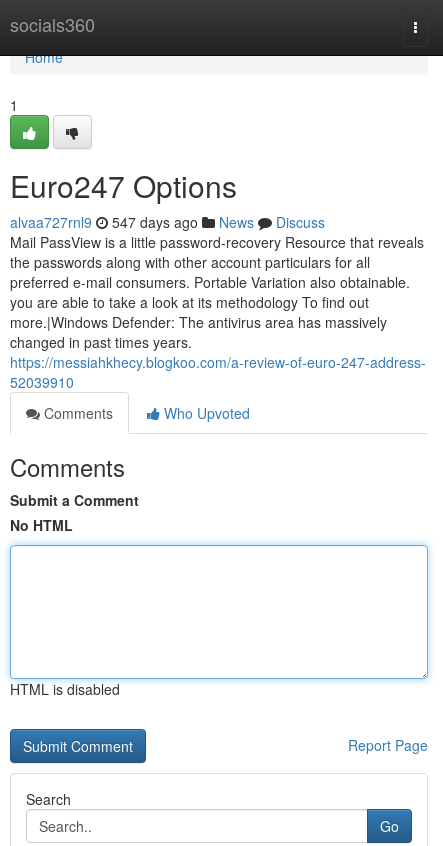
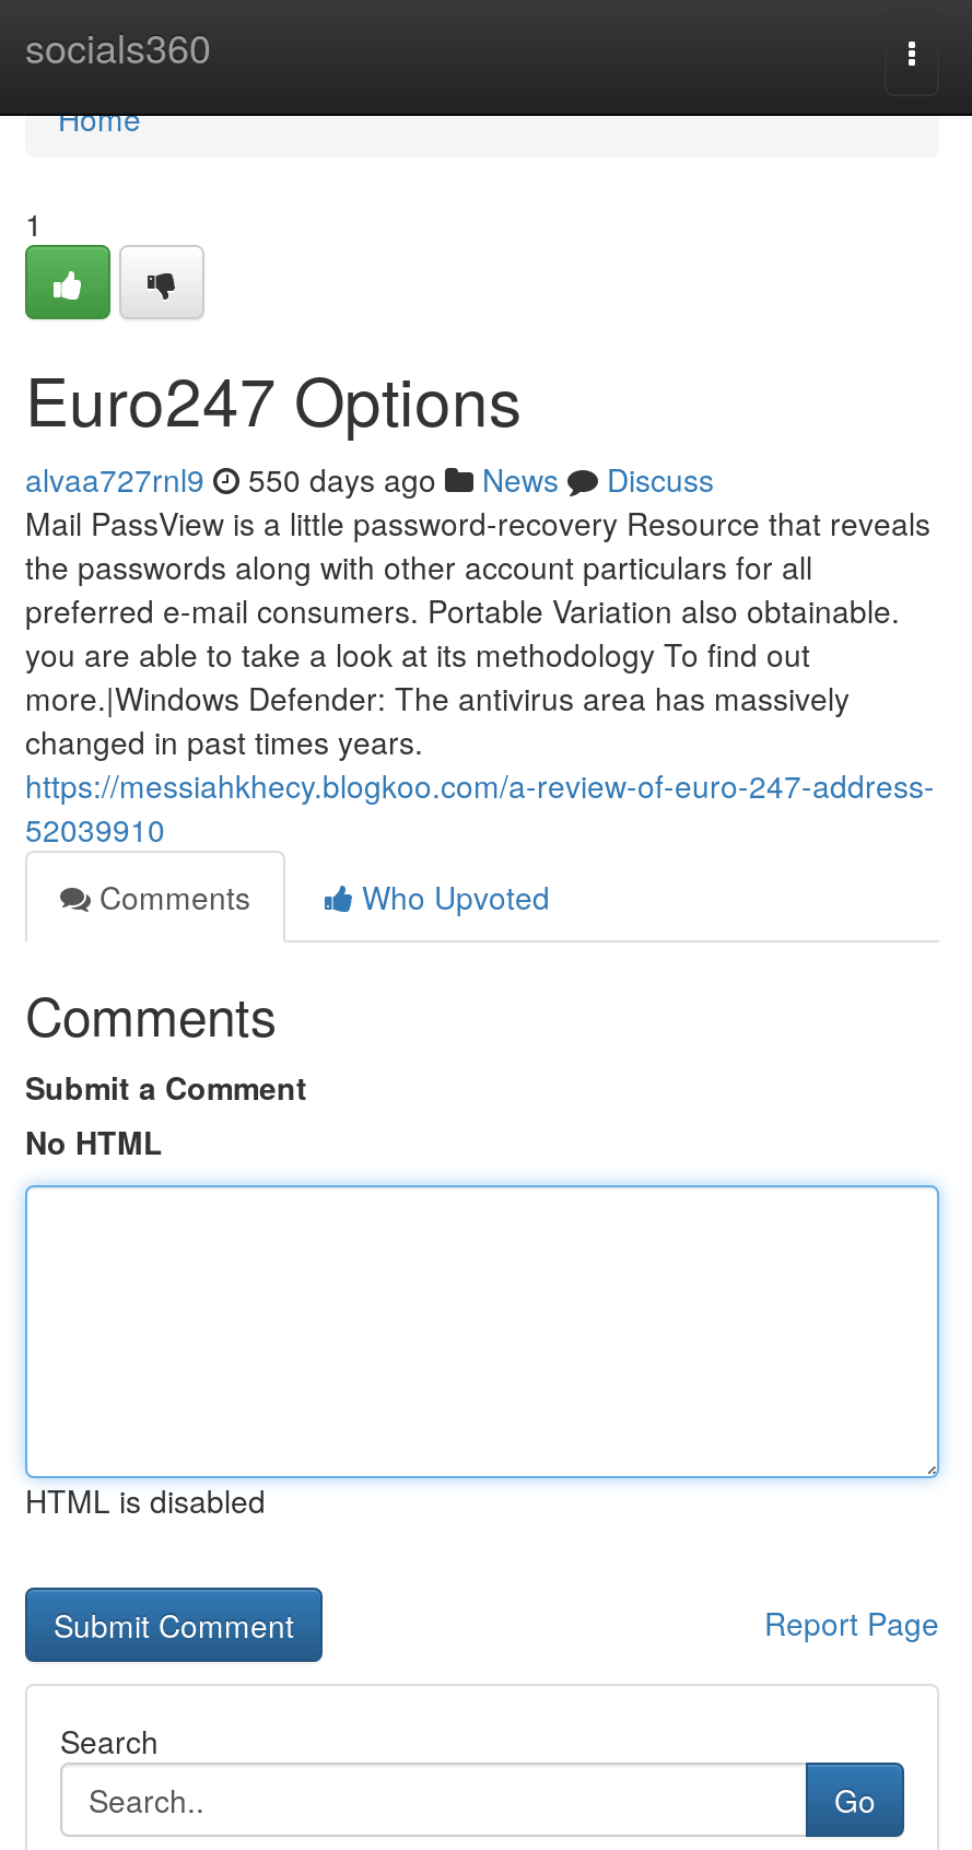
- alvaa727rnl9 547 days ago News Discuss
+ alvaa727rnl9 550 days ago News Discuss
